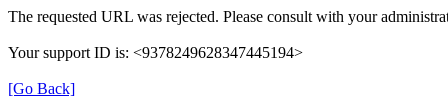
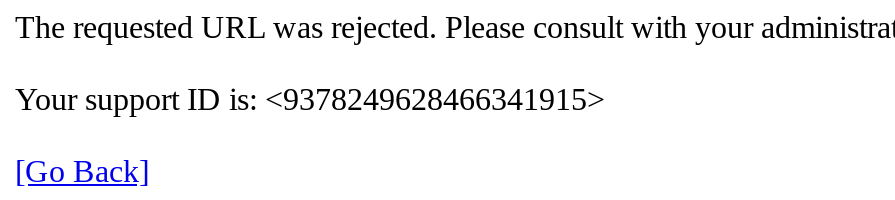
- Your support ID is: <9378249628347445194>
+ Your support ID is: <9378249628466341915>
